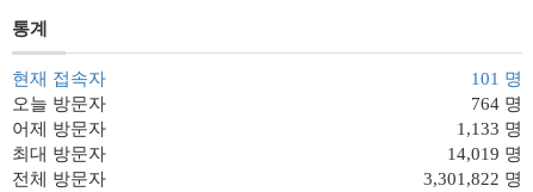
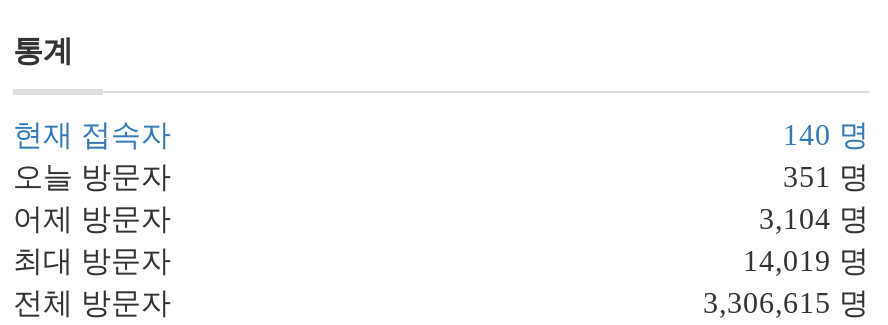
- 101 명
+ 140 명

- 764 명
+ 351 명

- 1,133 명
+ 3,104 명

- 3,301,822 명
+ 3,306,615 명
